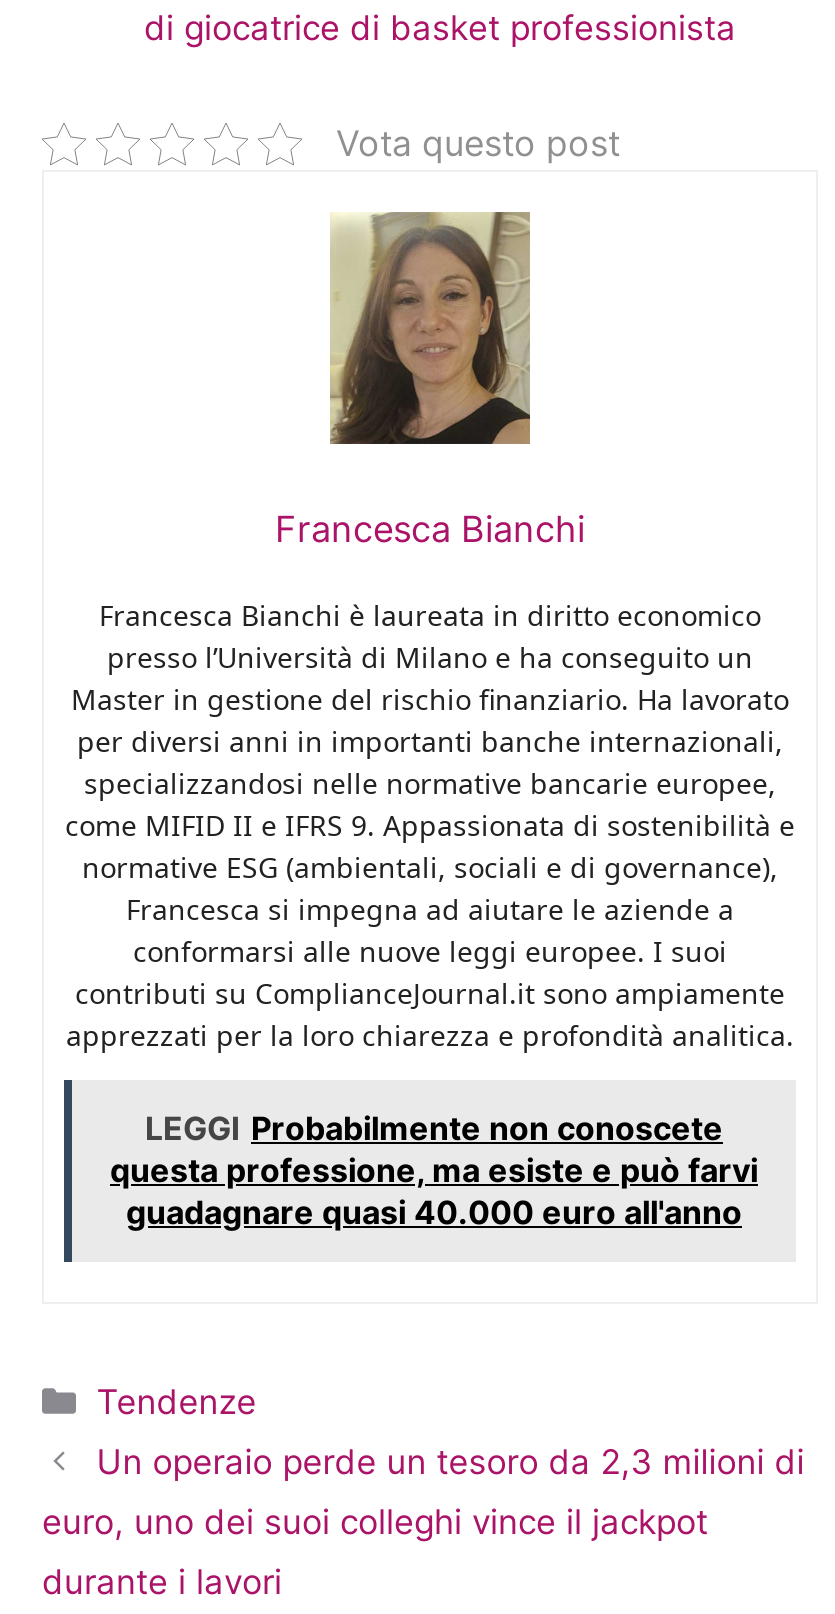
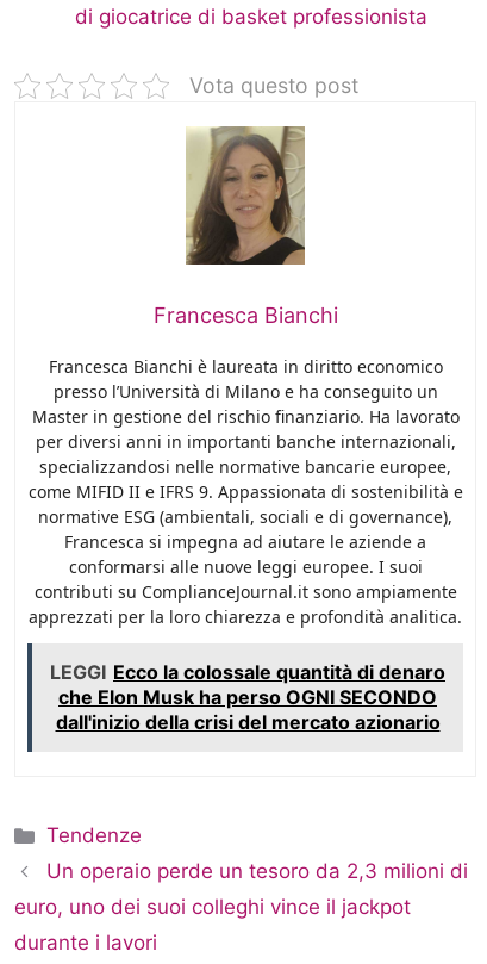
- LEGGI Probabilmente non conoscete
- questa professione, ma esiste e può farvi
- guadagnare quasi 40.000 euro all'anno
+ LEGGI Ecco la colossale quantità di denaro
+ che Elon Musk ha perso OGNI SECONDO
+ dall'inizio della crisi del mercato azionario
